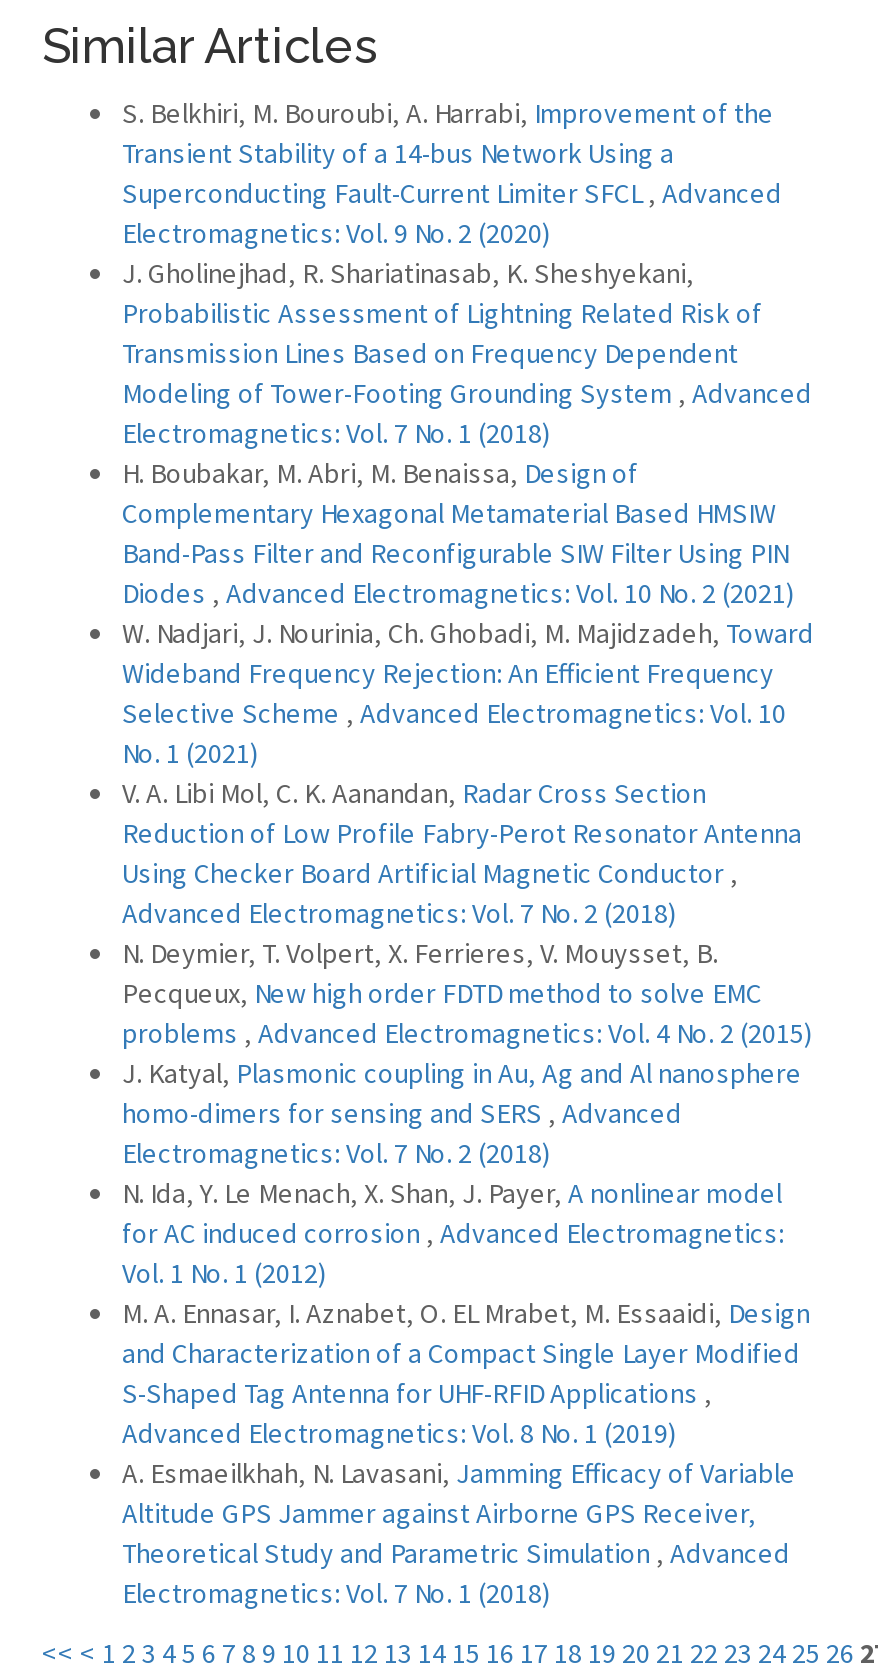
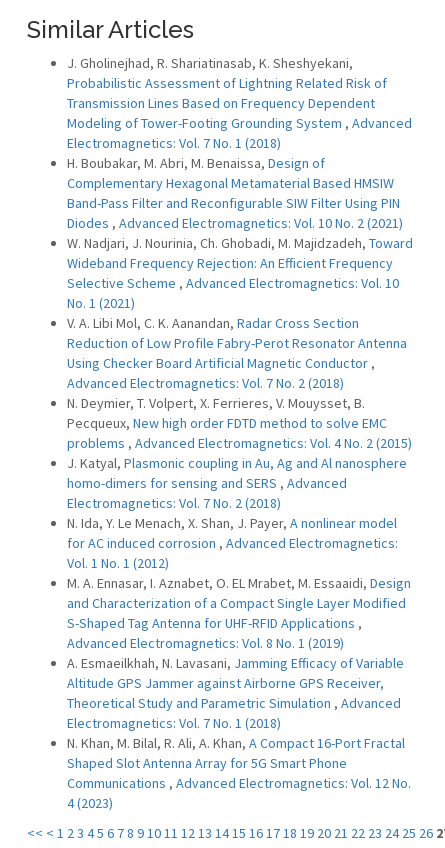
- S. Belkhiri, M. Bouroubi, A. Harrabi, Improvement of the
- Transient Stability of a 14-bus Network Using a
- Superconducting Fault-Current Limiter SFCL, Advanced
- Electromagnetics: Vol. 9 No. 2 (2020)

moved up: J. Gholinejhad, R. Shariatinasab, K. Sheshyekani, | Probabilistic Assessment of Lightning Related Risk of | Transmission Lines Based on Frequency Dependent | ... | Theoretical Study and Parametric Simulation, Advanced | Electromagnetics: Vol. 7 No. 1 (2018)

+ N. Khan, M. Bilal, R. Ali, A. Khan, A Compact 16-Port Fractal
+ Shaped Slot Antenna Array for 5G Smart Phone
+ Communications, Advanced Electromagnetics: Vol. 12 No.
+ 4 (2023)
